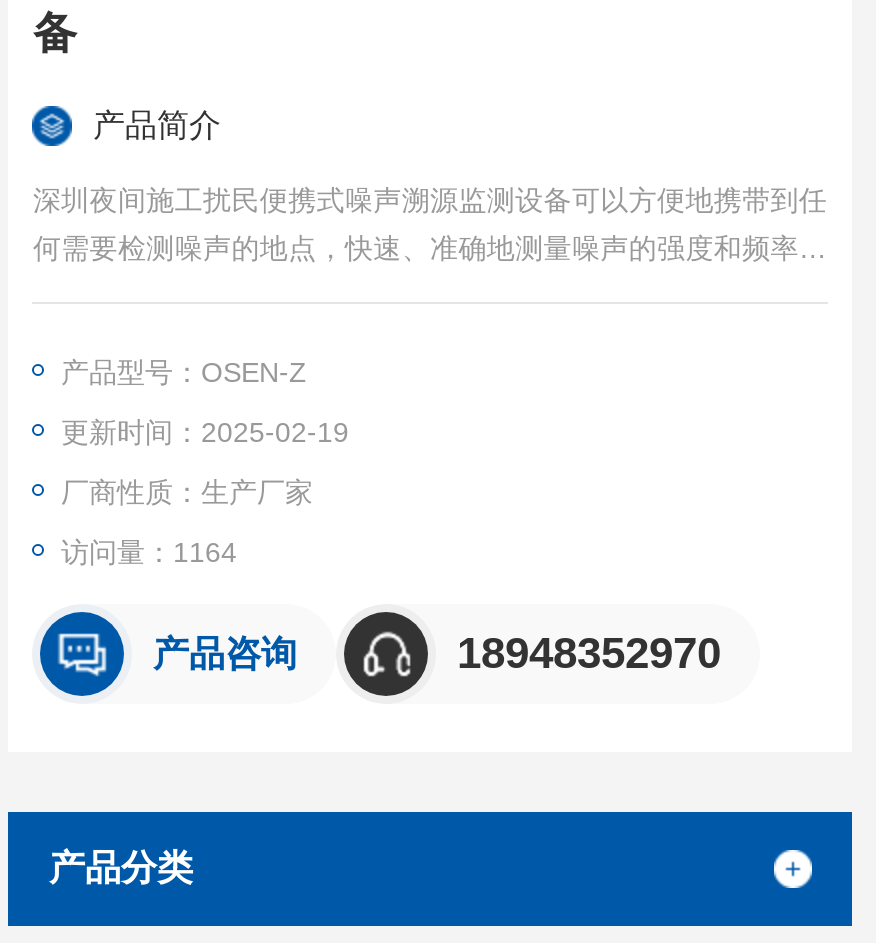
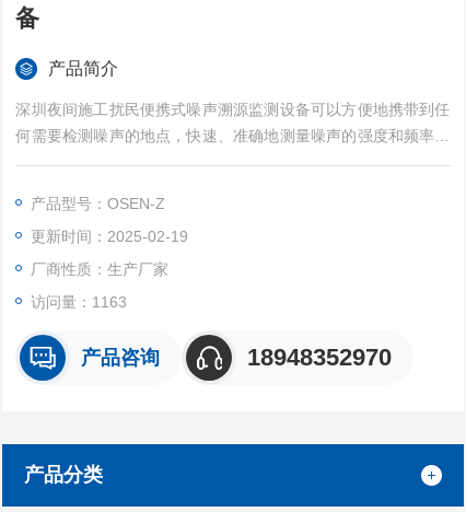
- 访问量：1164
+ 访问量：1163
